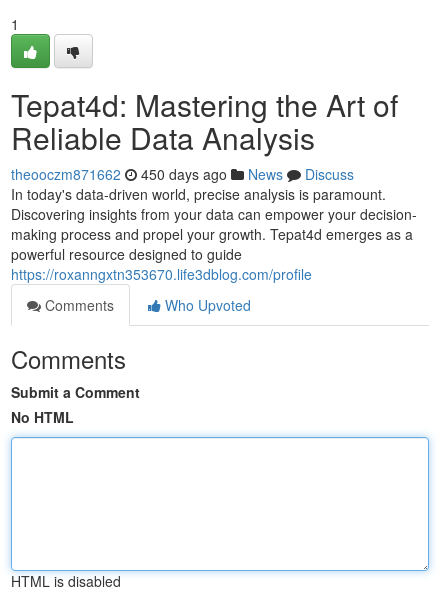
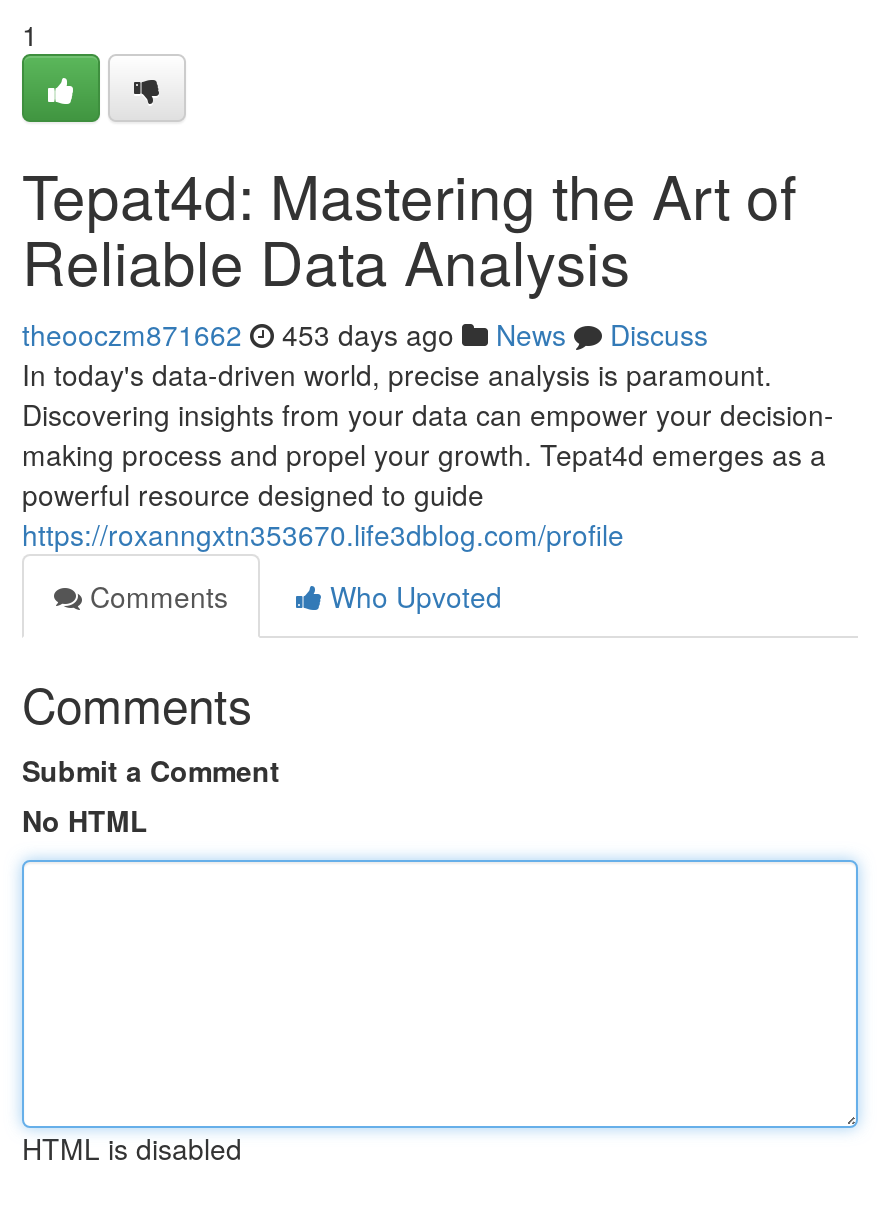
- theooczm871662 450 days ago News Discuss
+ theooczm871662 453 days ago News Discuss
